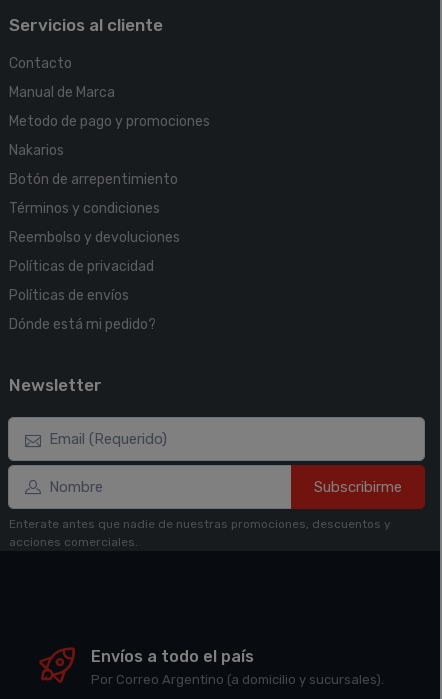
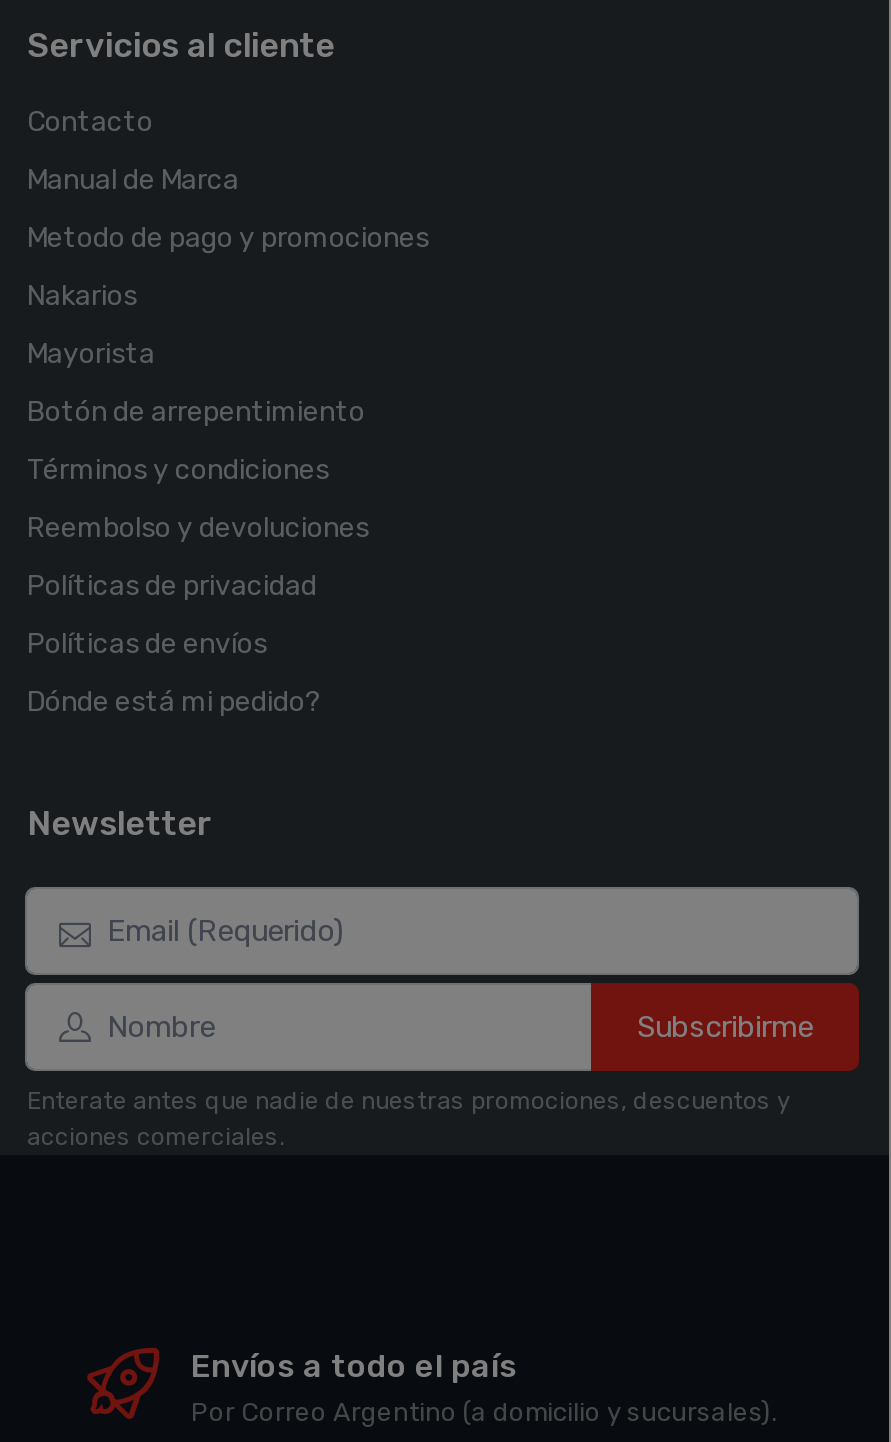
+ Mayorista
